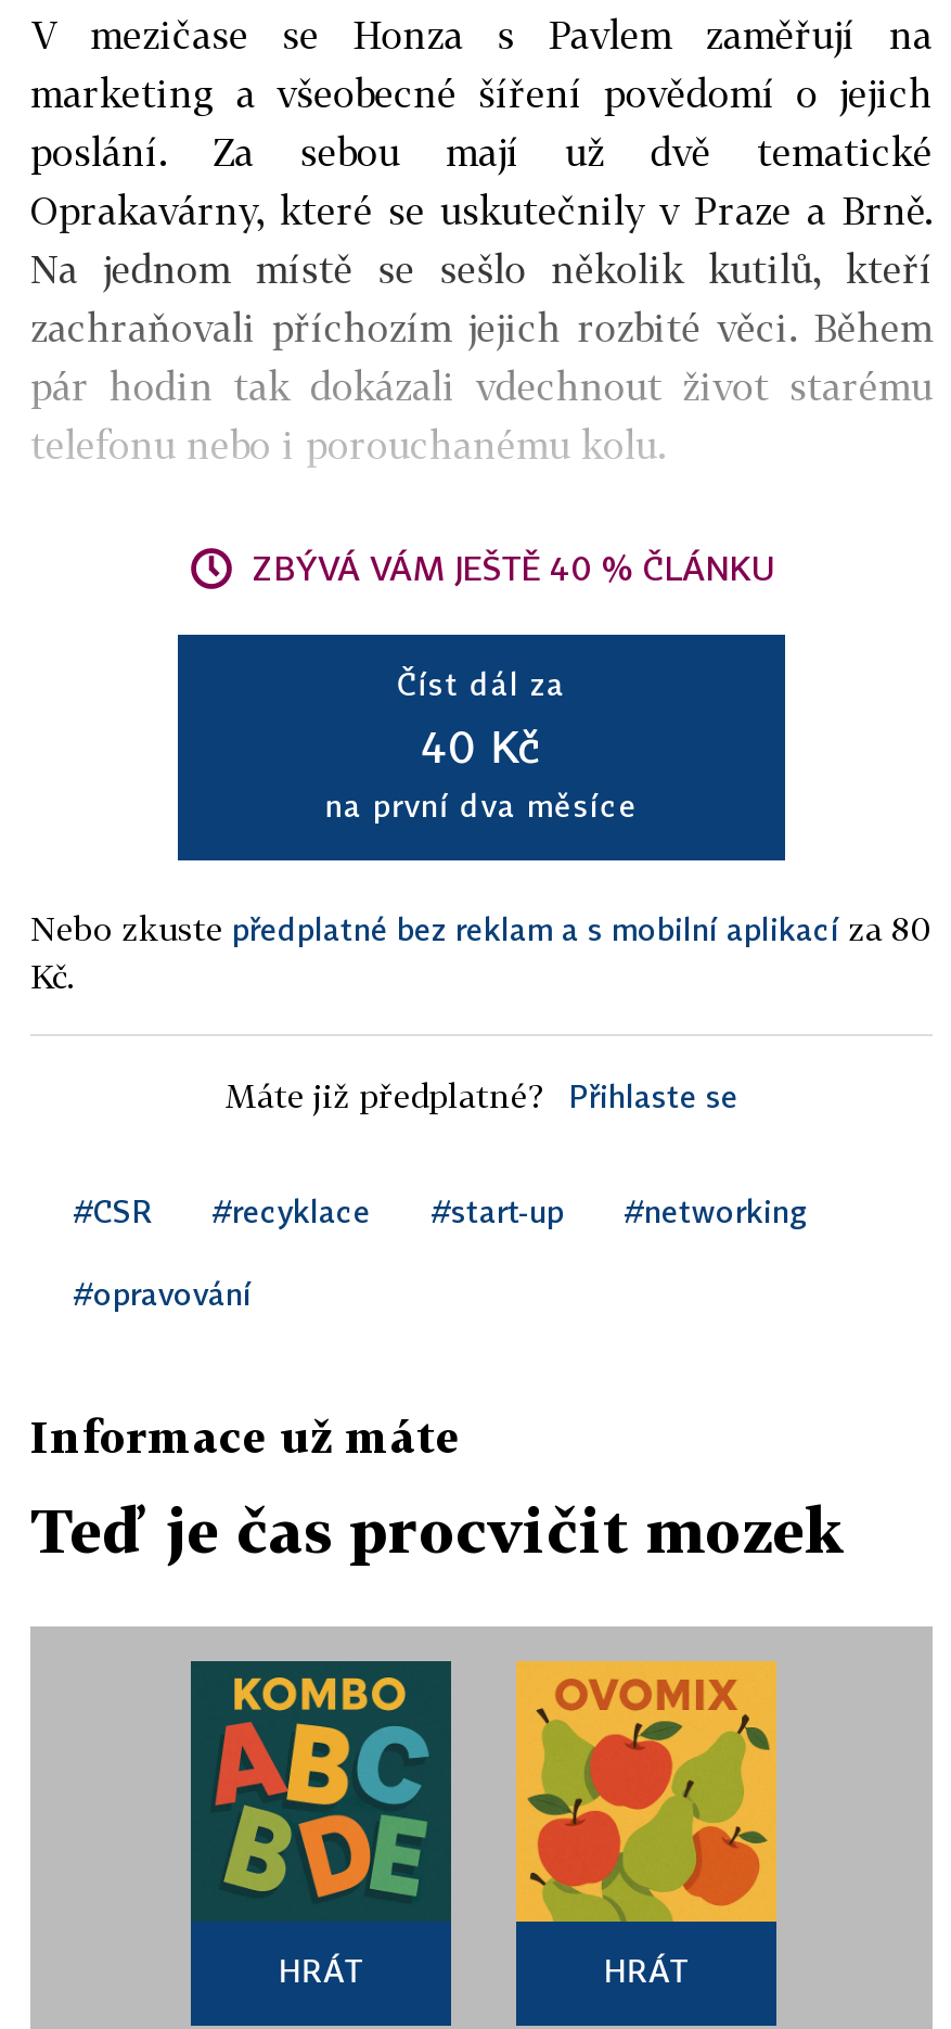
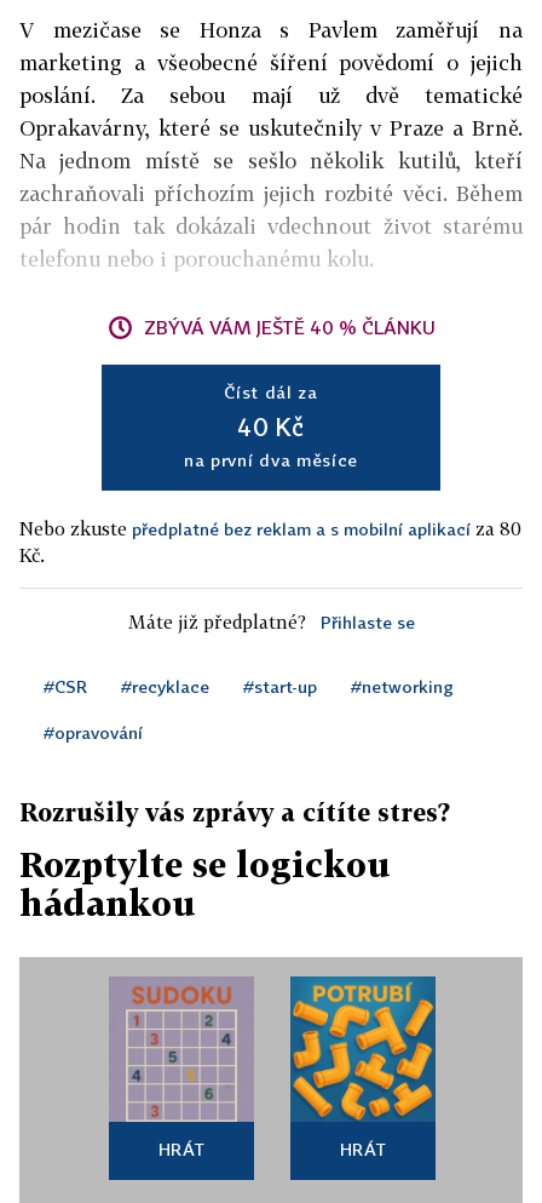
- Informace už máte
+ Rozrušily vás zprávy a cítíte stres?

- Teď je čas procvičit mozek
+ Rozptylte se logickou
+ hádankou

- [image]
+ [image]

- [image]
+ [image]
